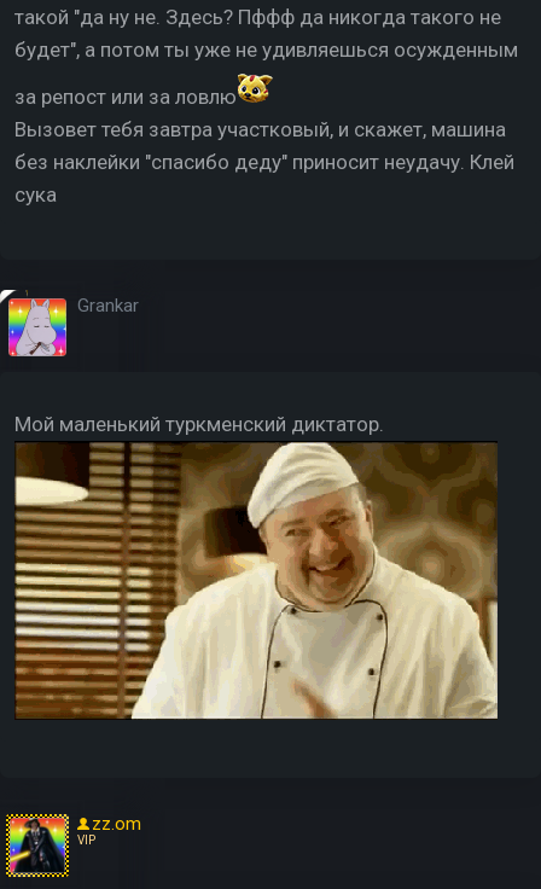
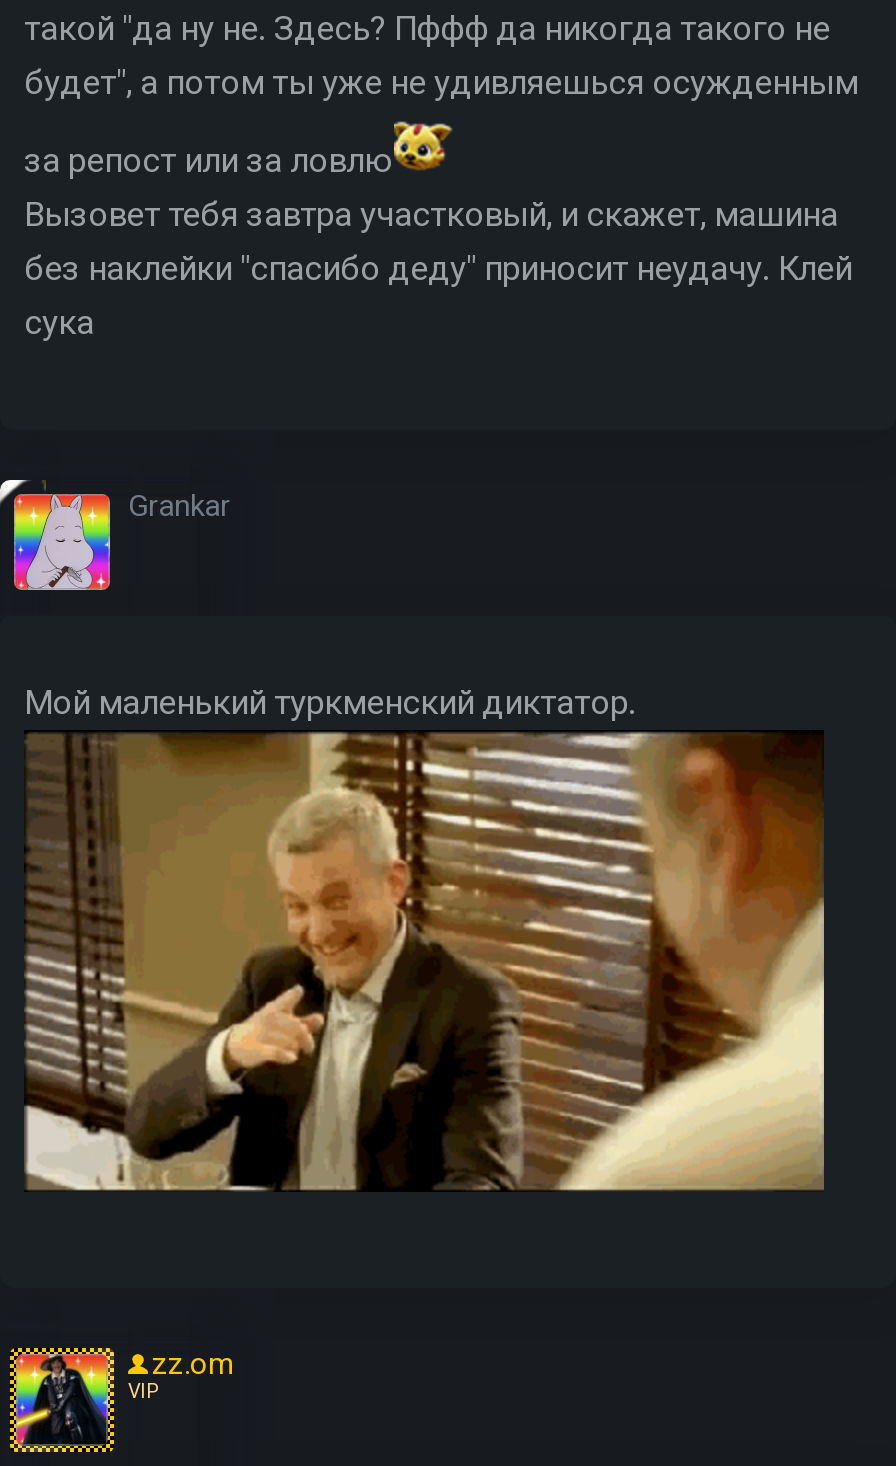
- [image]
+ [image]
